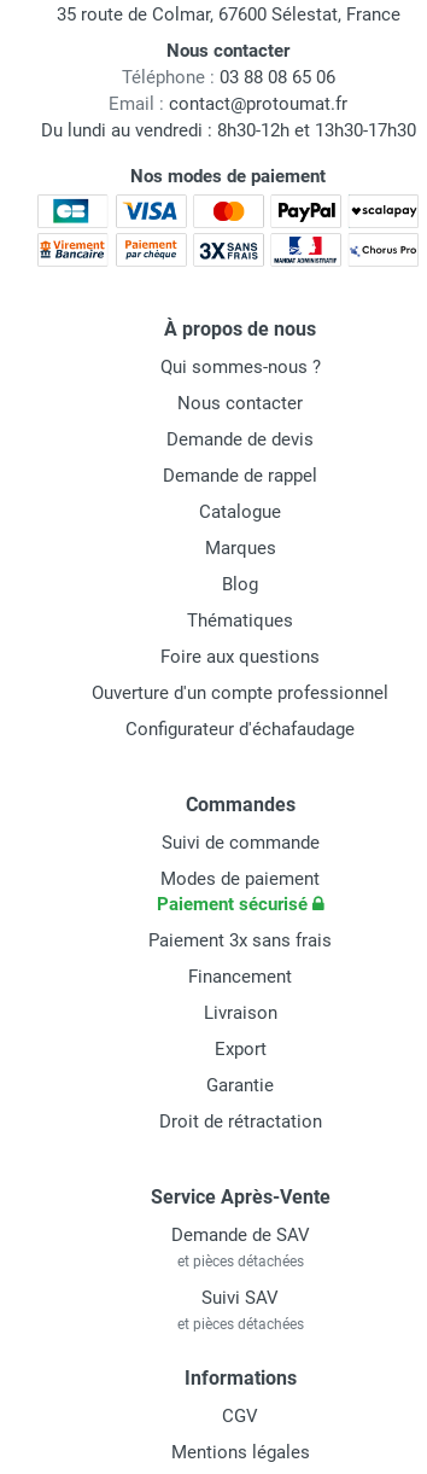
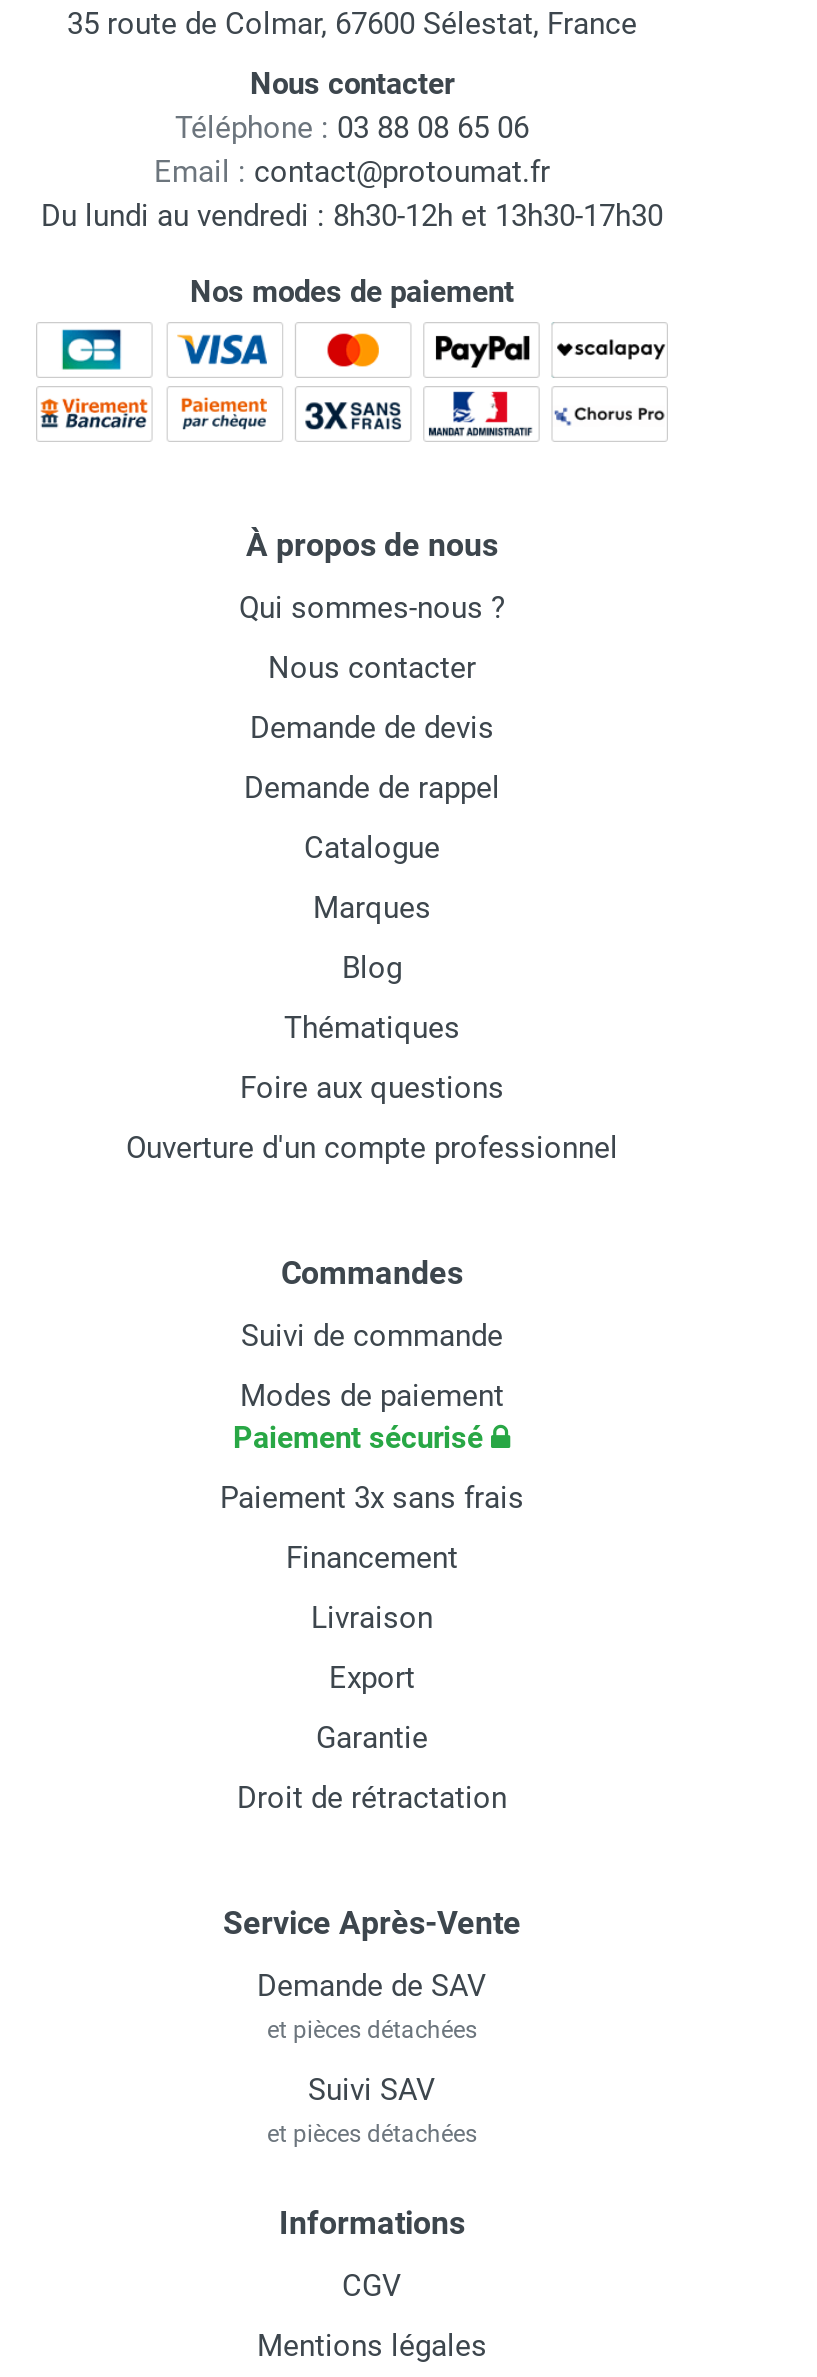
- Configurateur d'échafaudage
